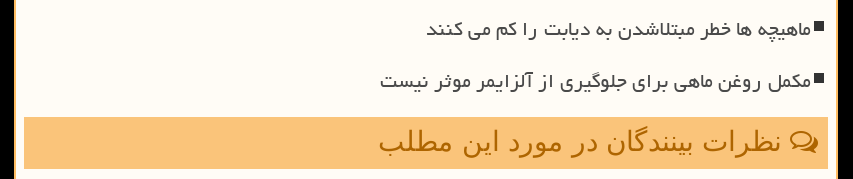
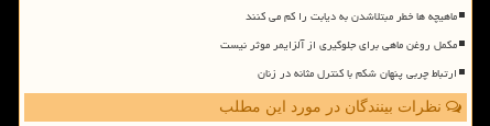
+ ارتباط چربی پنهان شکم با کنترل مثانه در زنان
